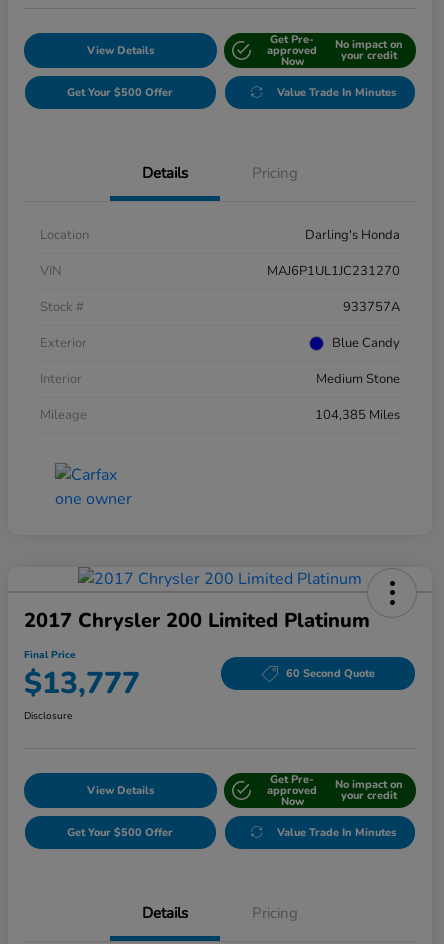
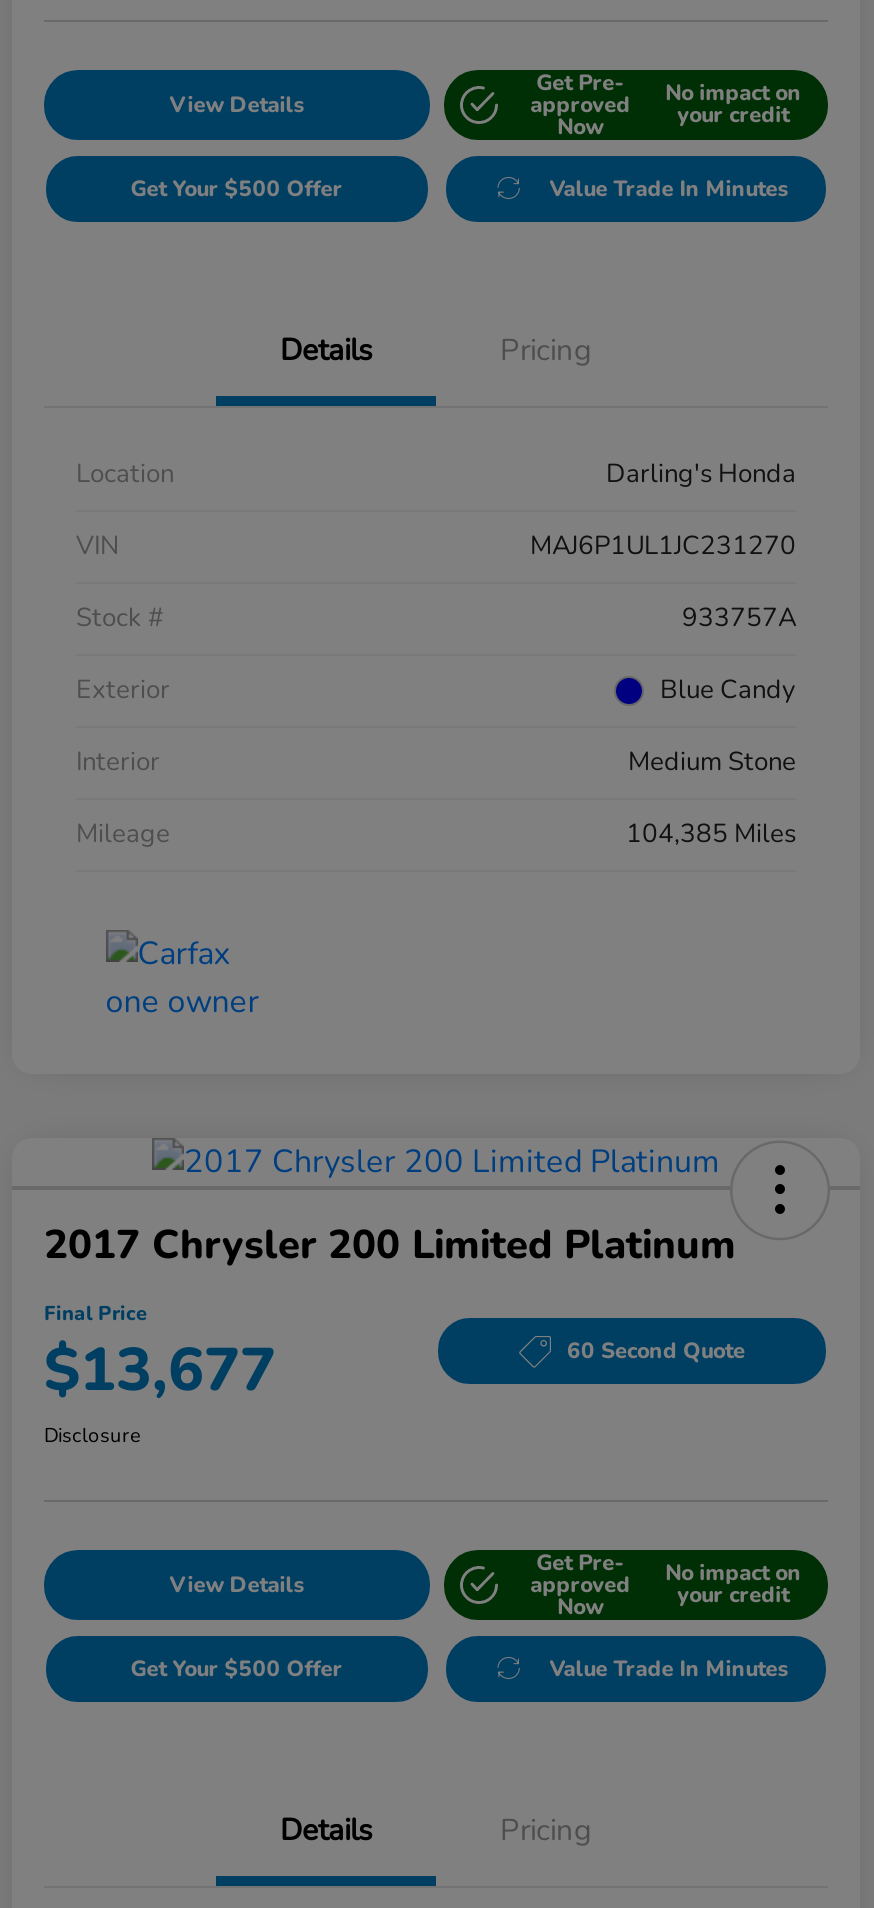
- $13,777
+ $13,677
